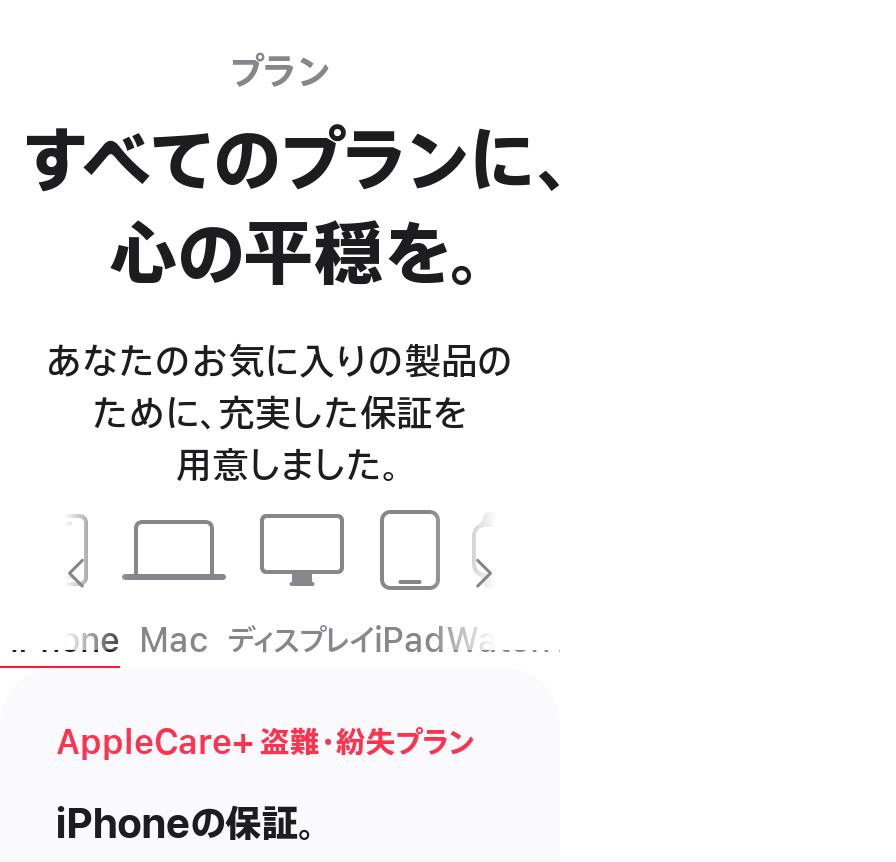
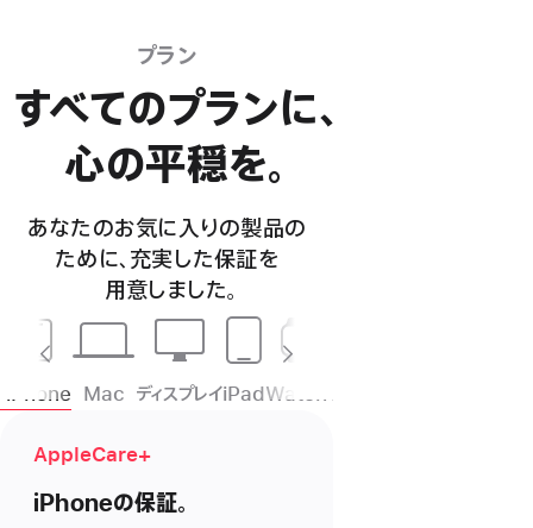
- AppleCare+ 盗難・紛失プラン
+ AppleCare+
